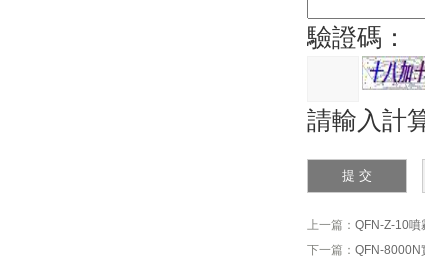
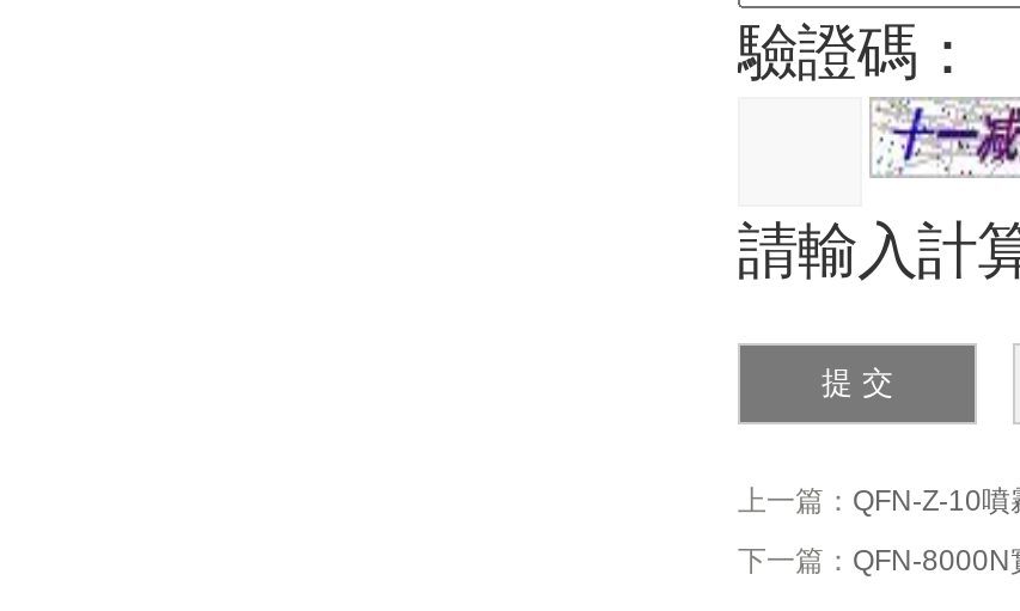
- [image]
+ [image]
